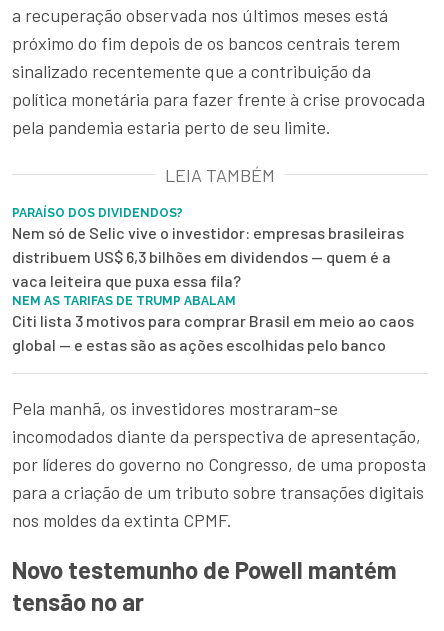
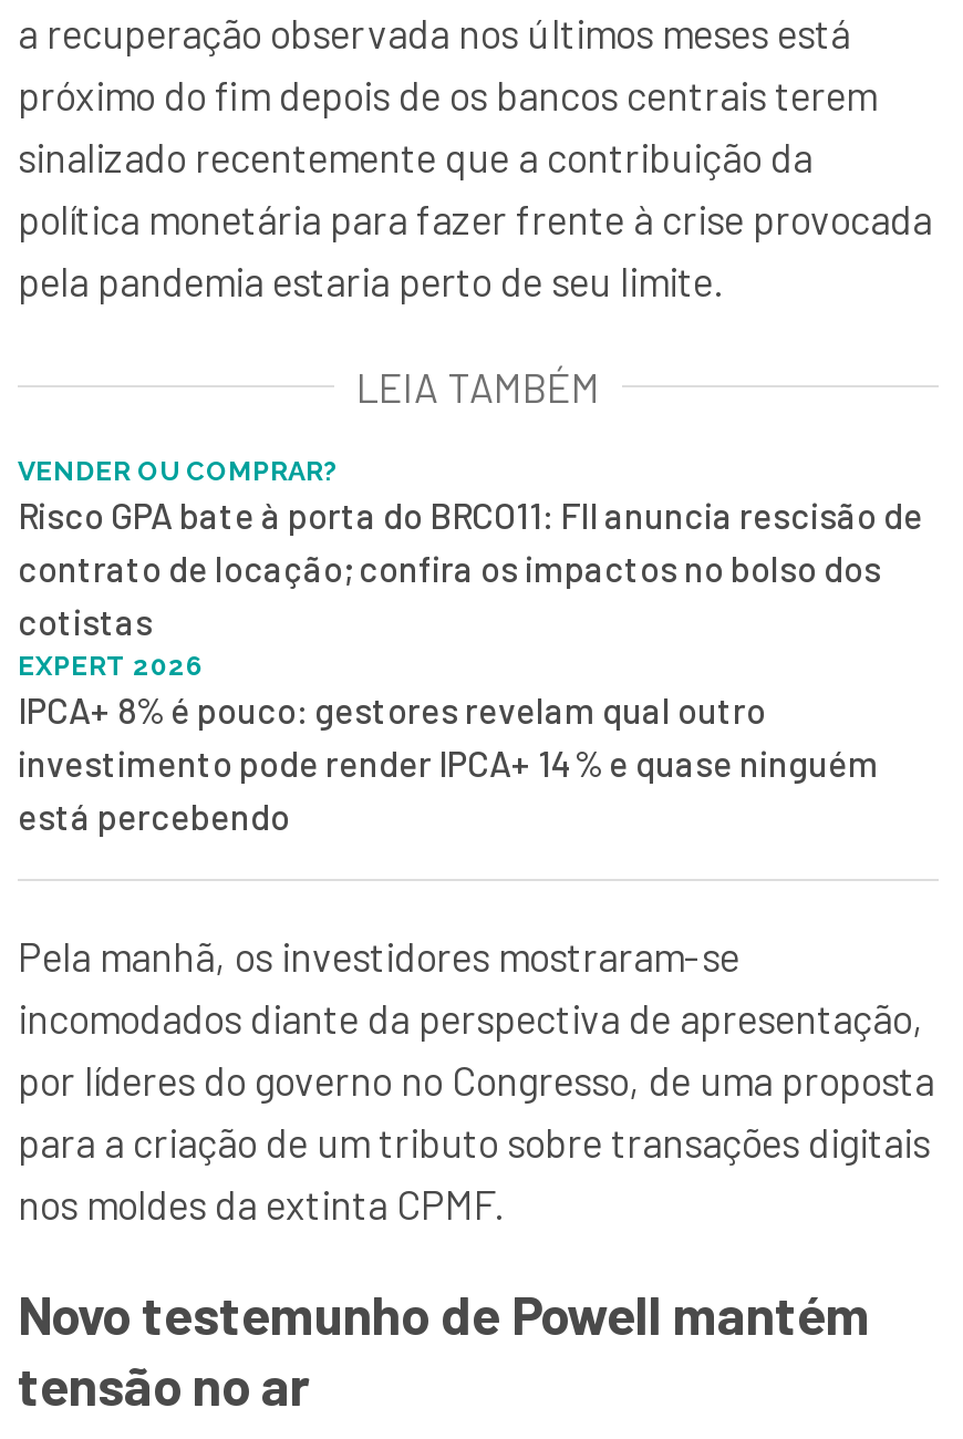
- PARAÍSO DOS DIVIDENDOS?
- Nem só de Selic vive o investidor: empresas brasileiras
- distribuem US$ 6,3 bilhões em dividendos — quem é a
- vaca leiteira que puxa essa fila?
- NEM AS TARIFAS DE TRUMP ABALAM
- Citi lista 3 motivos para comprar Brasil em meio ao caos
- global — e estas são as ações escolhidas pelo banco
+ VENDER OU COMPRAR?
+ Risco GPA bate à porta do BRCO11: FII anuncia rescisão de
+ contrato de locação; confira os impactos no bolso dos
+ cotistas
+ EXPERT 2026
+ IPCA+ 8% é pouco: gestores revelam qual outro
+ investimento pode render IPCA+ 14% e quase ninguém
+ está percebendo
